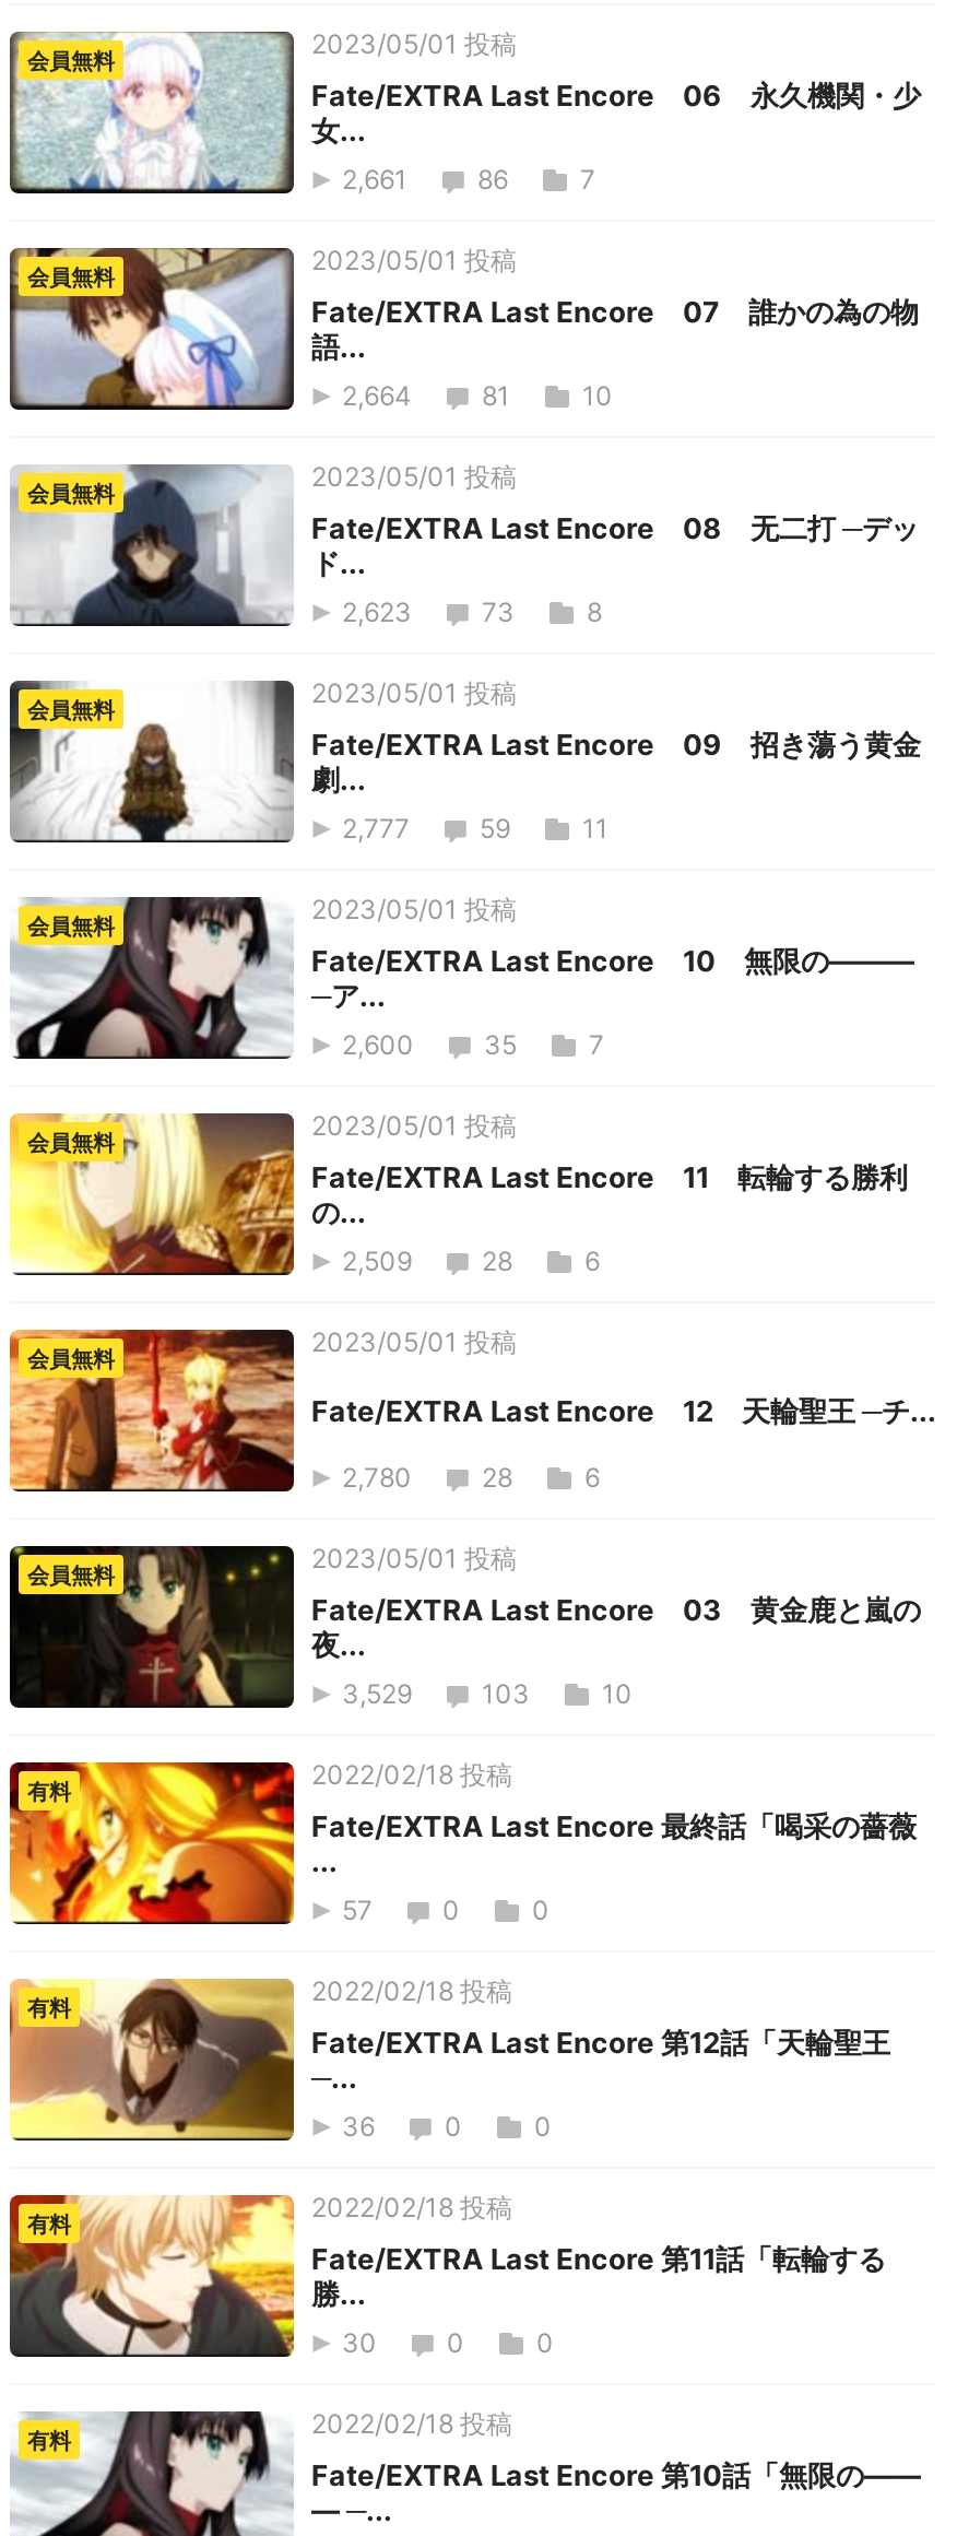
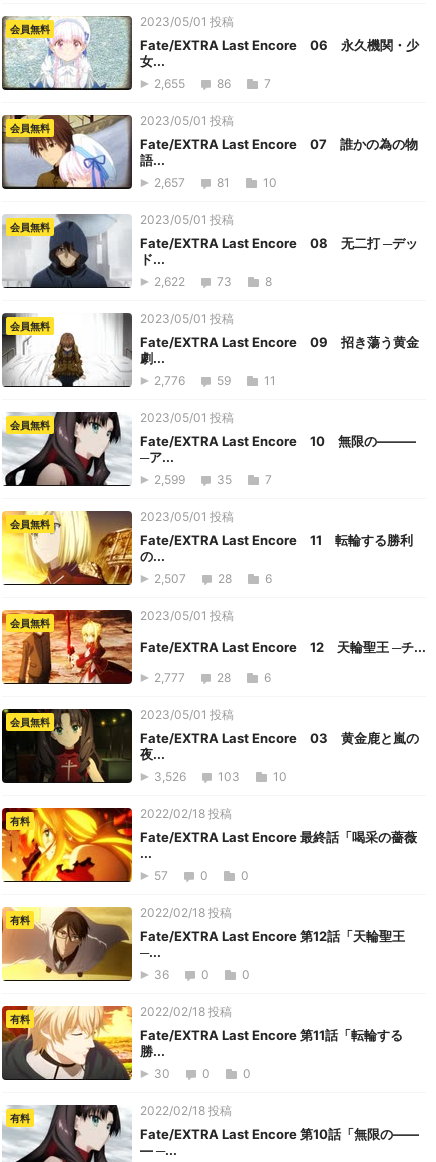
- 2,661
+ 2,655

- 2,664
+ 2,657

- 2,623
+ 2,622

- 2,777
+ 2,776

- 2,600
+ 2,599

- 2,509
+ 2,507

- 2,780
+ 2,777

- 3,529
+ 3,526
